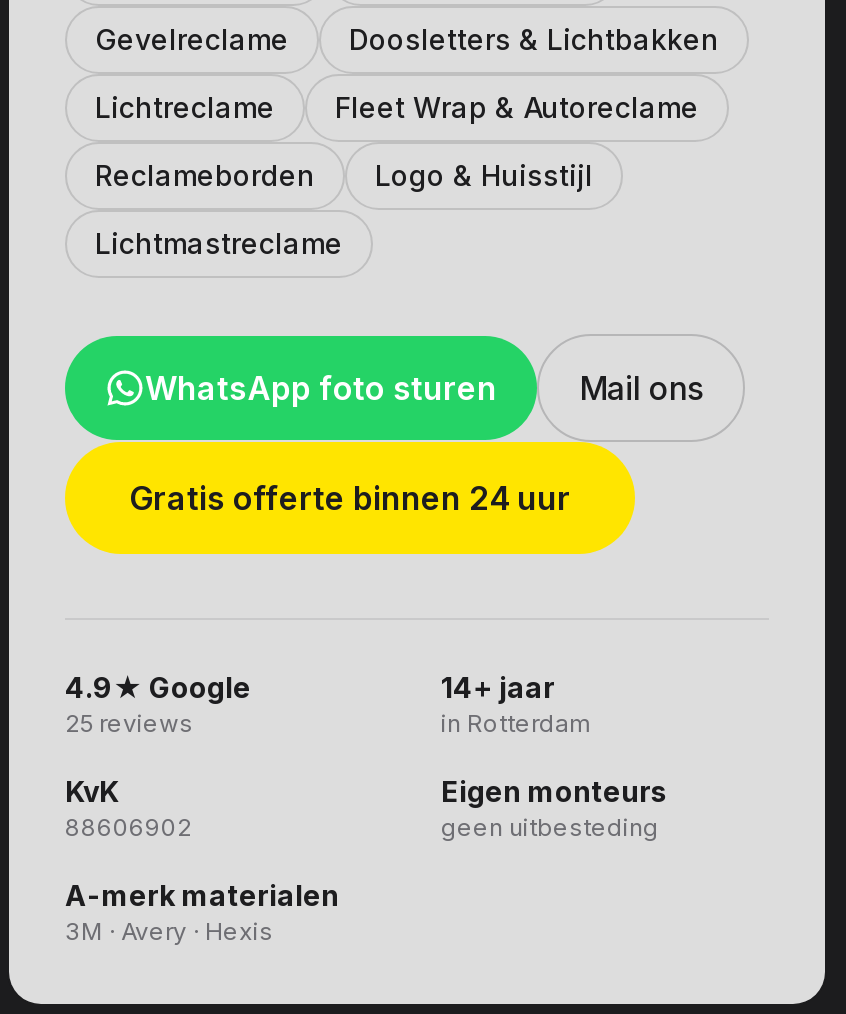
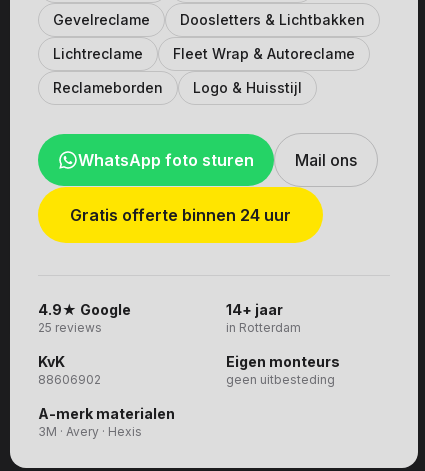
- Lichtmastreclame
